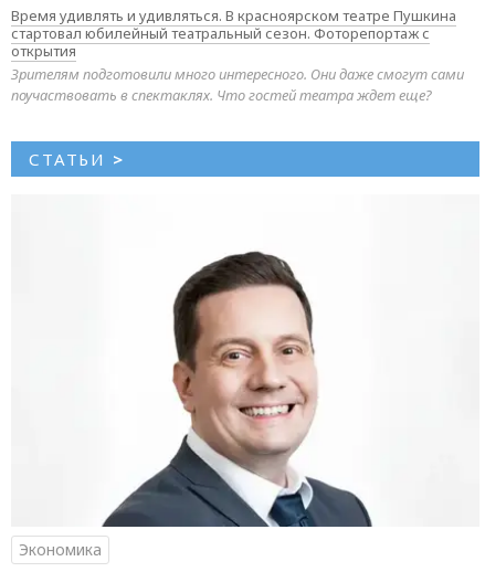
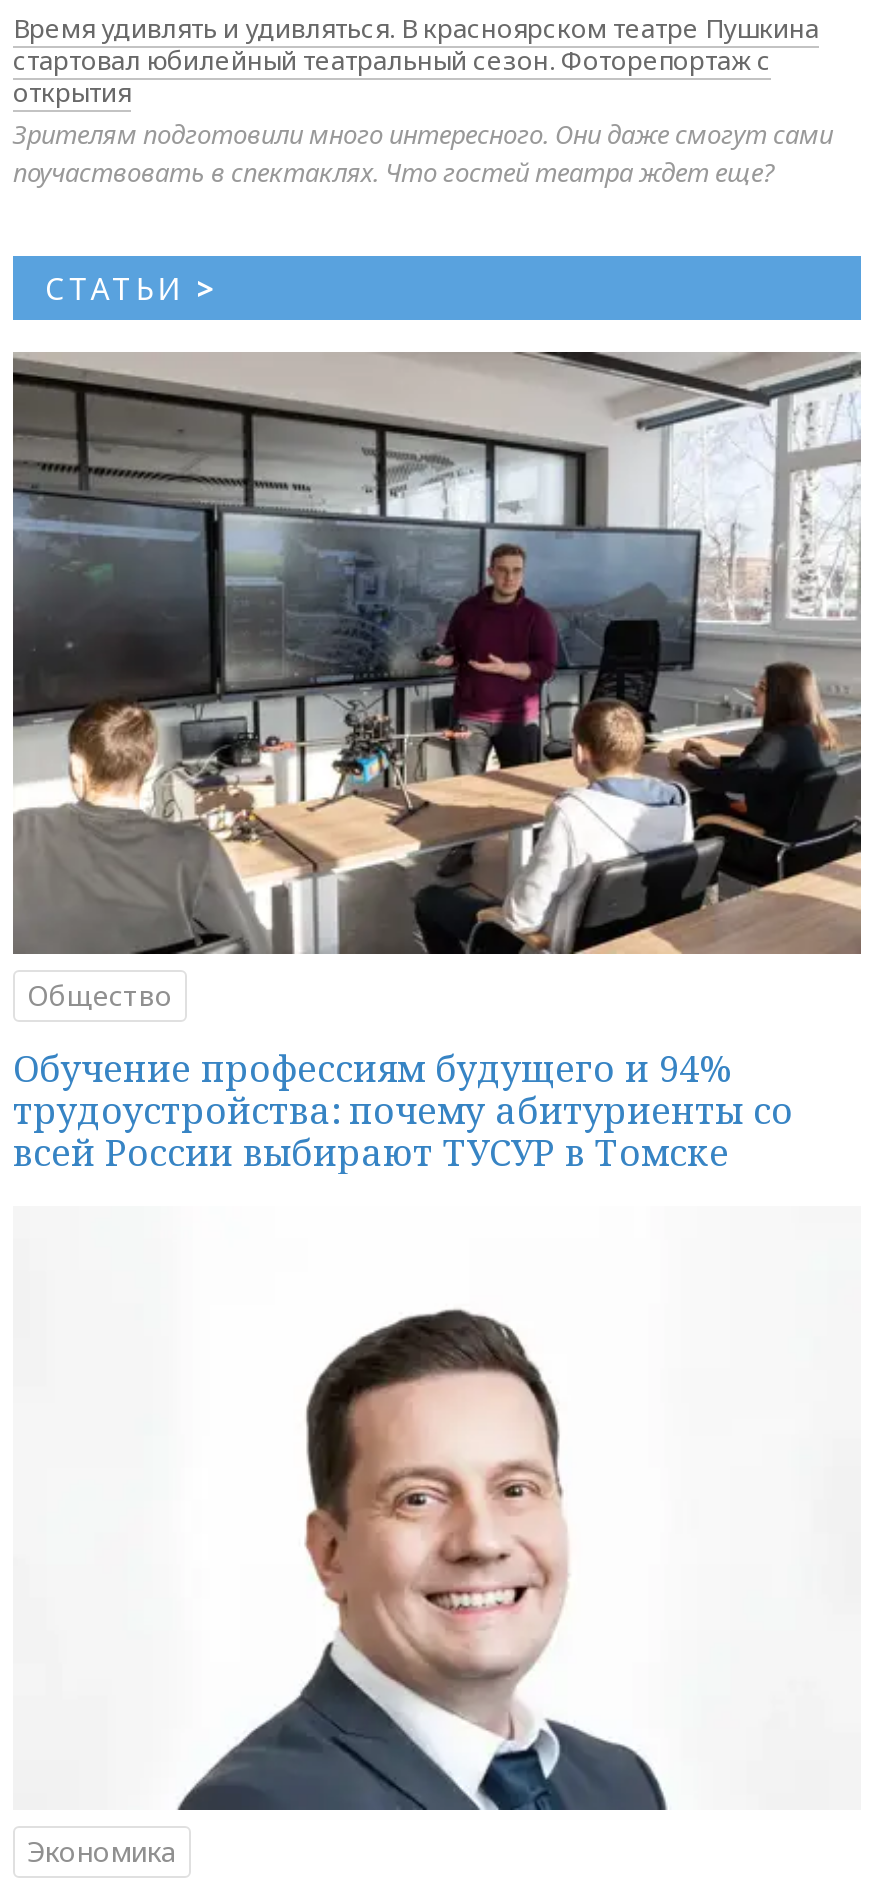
+ [image]
+ Общество
+ Обучение профессиям будущего и 94%
+ трудоустройства: почему абитуриенты со
+ всей России выбирают ТУСУР в Томске
